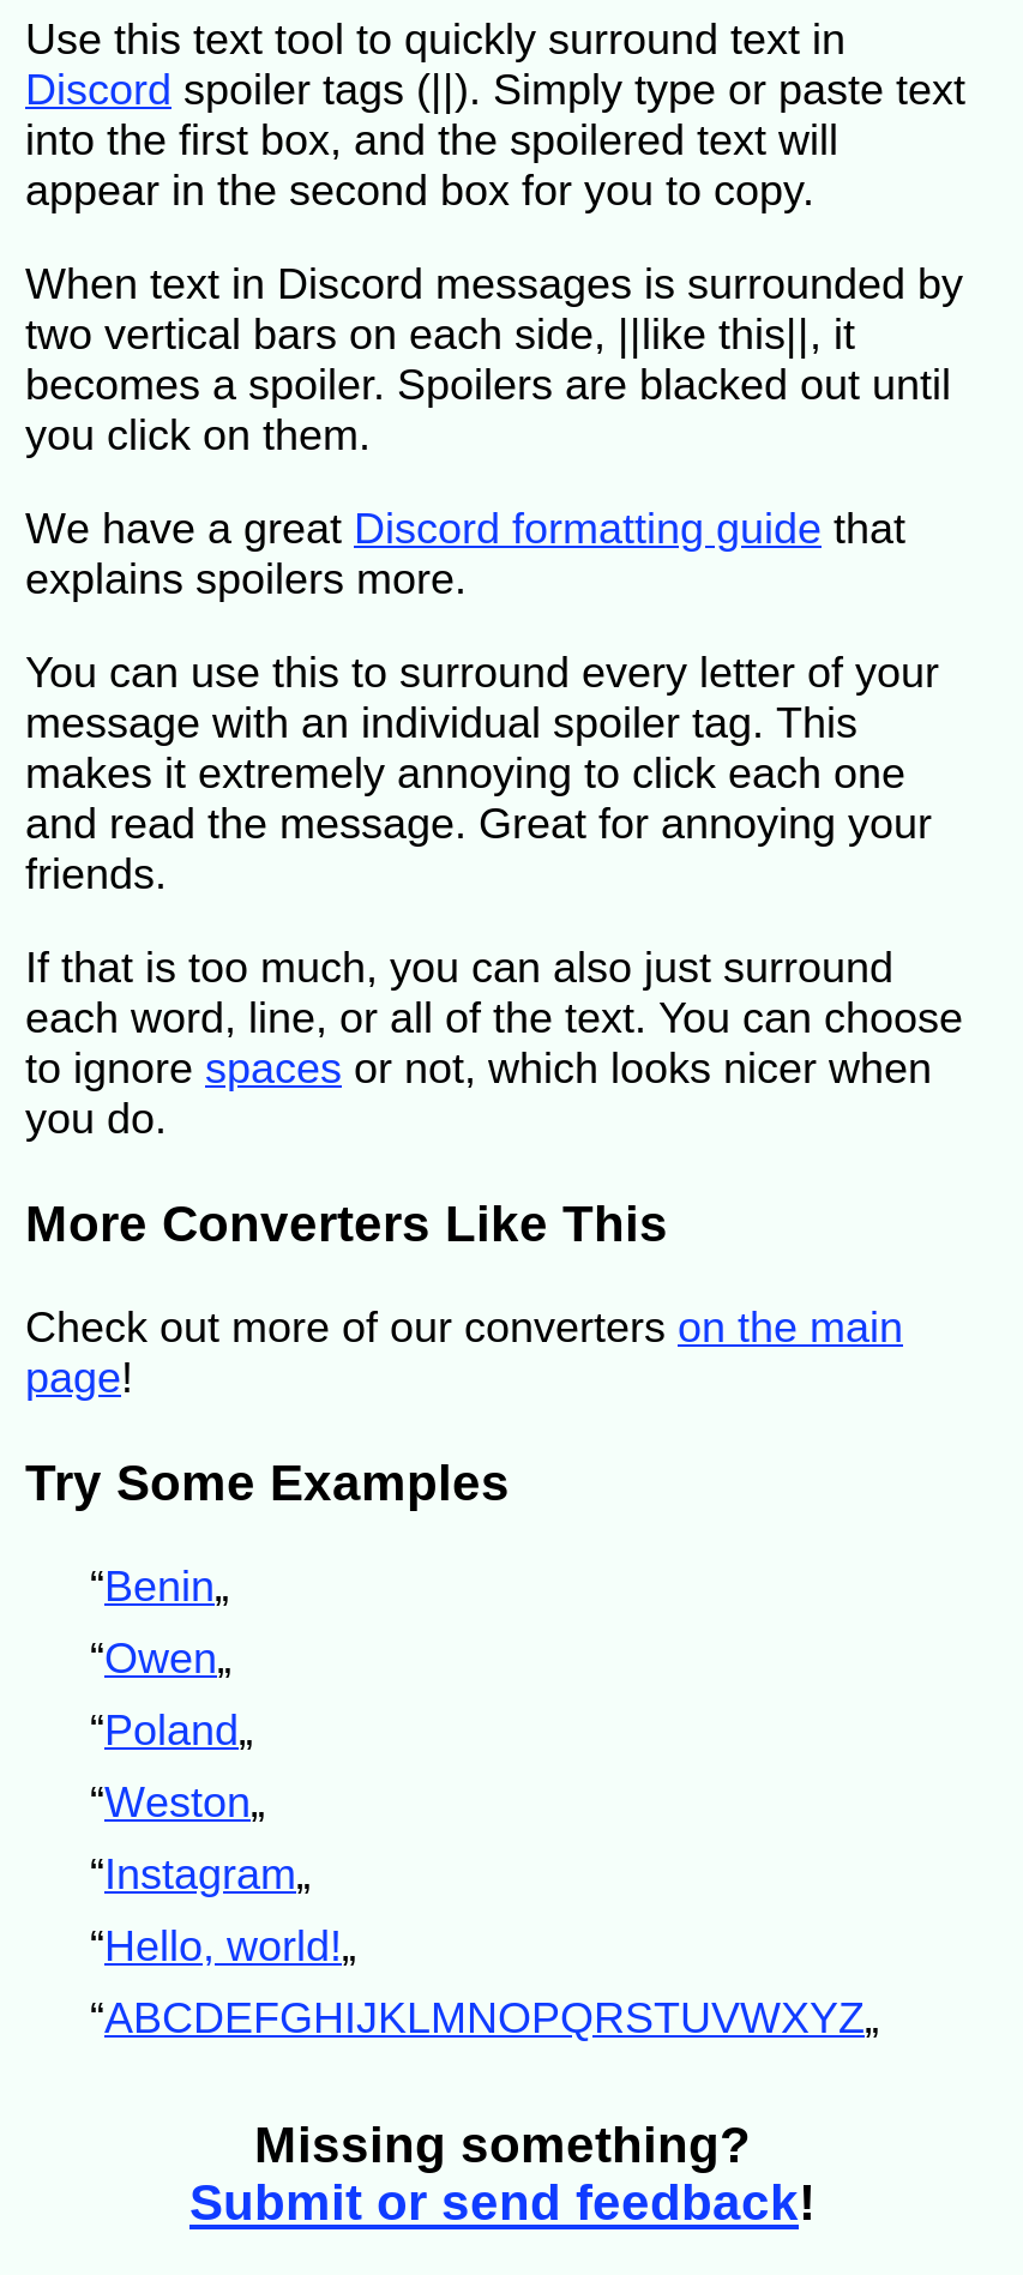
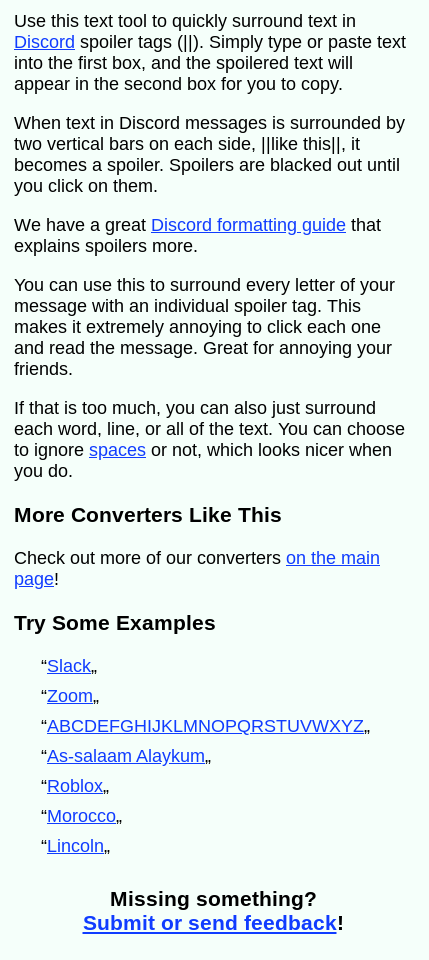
- “Benin„
- “Owen„
- “Poland„
- “Weston„
- “Instagram„
- “Hello, world!„
+ “Slack„
+ “Zoom„

moved up: “ABCDEFGHIJKLMNOPQRSTUVWXYZ„

+ “As-salaam Alaykum„
+ “Roblox„
+ “Morocco„
+ “Lincoln„
